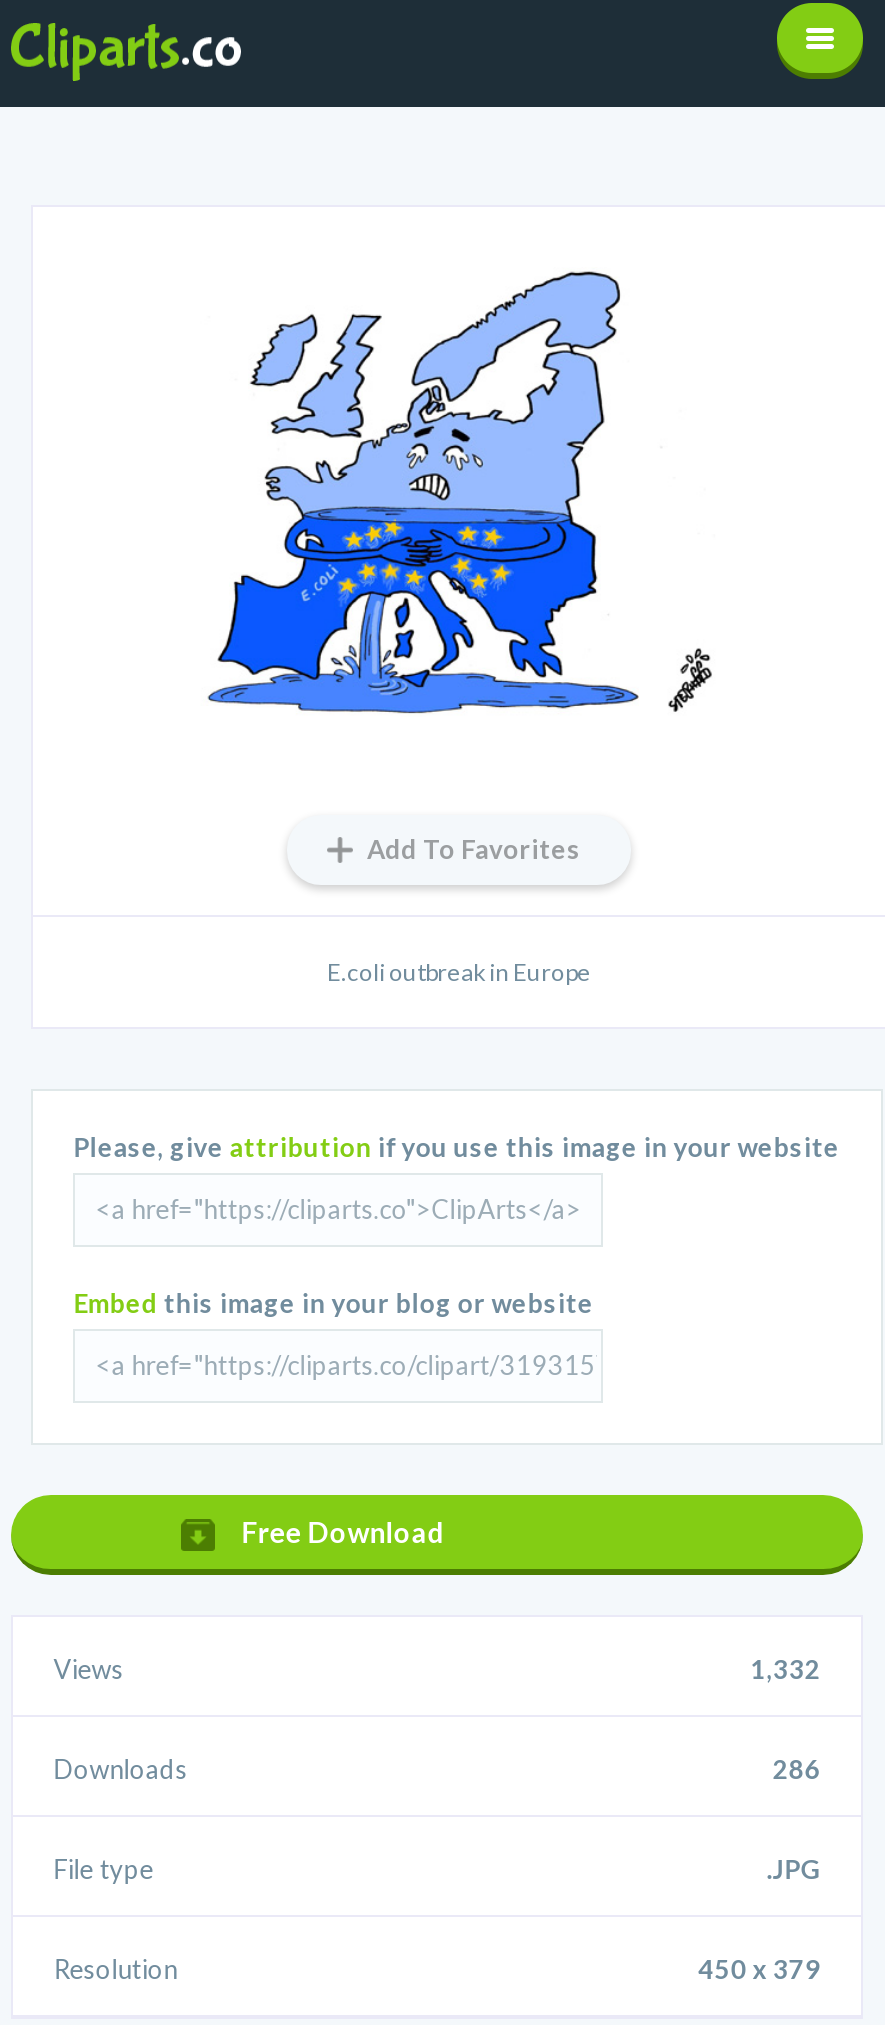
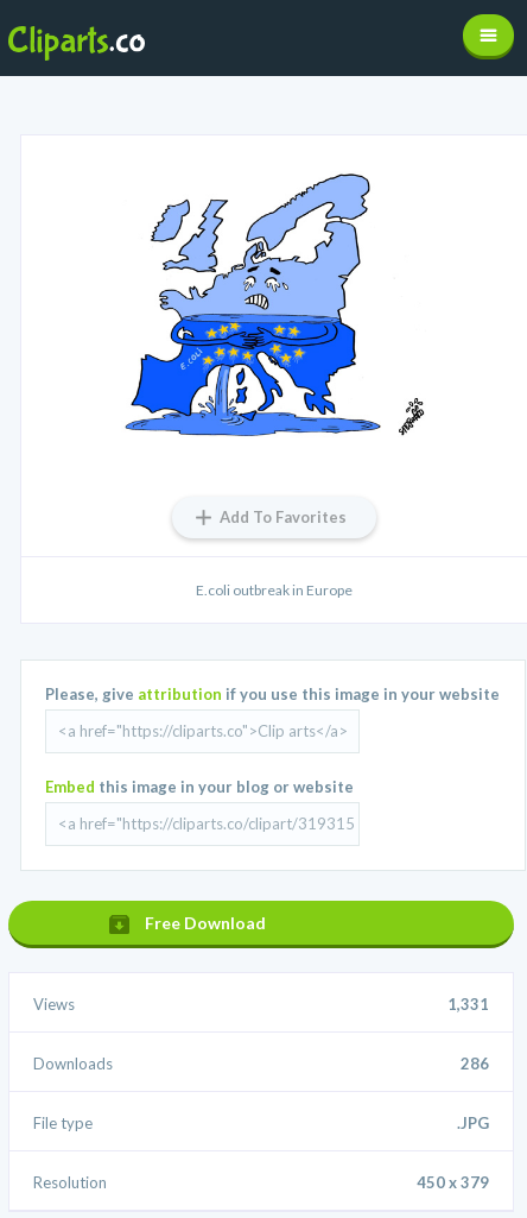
- 1,332
+ 1,331
